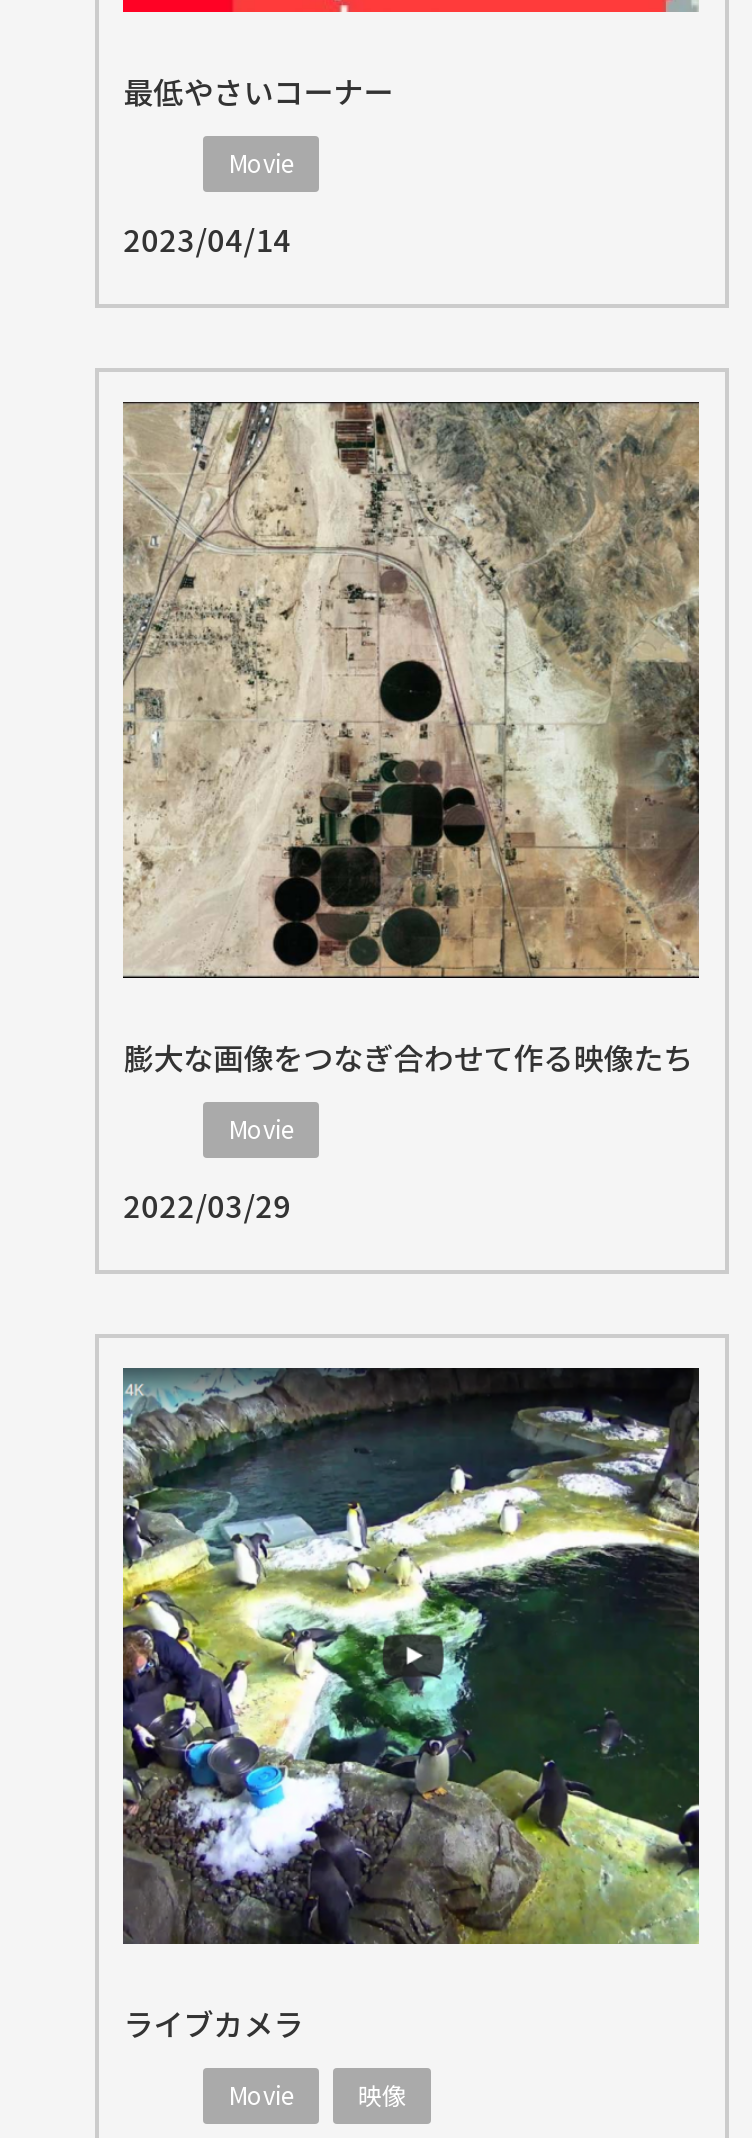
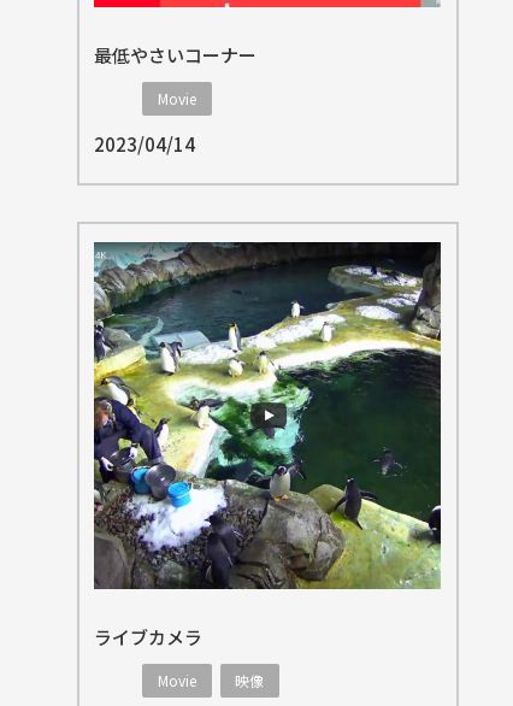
- [image]
- 膨大な画像をつなぎ合わせて作る映像たち
- Movie
- 2022/03/29
